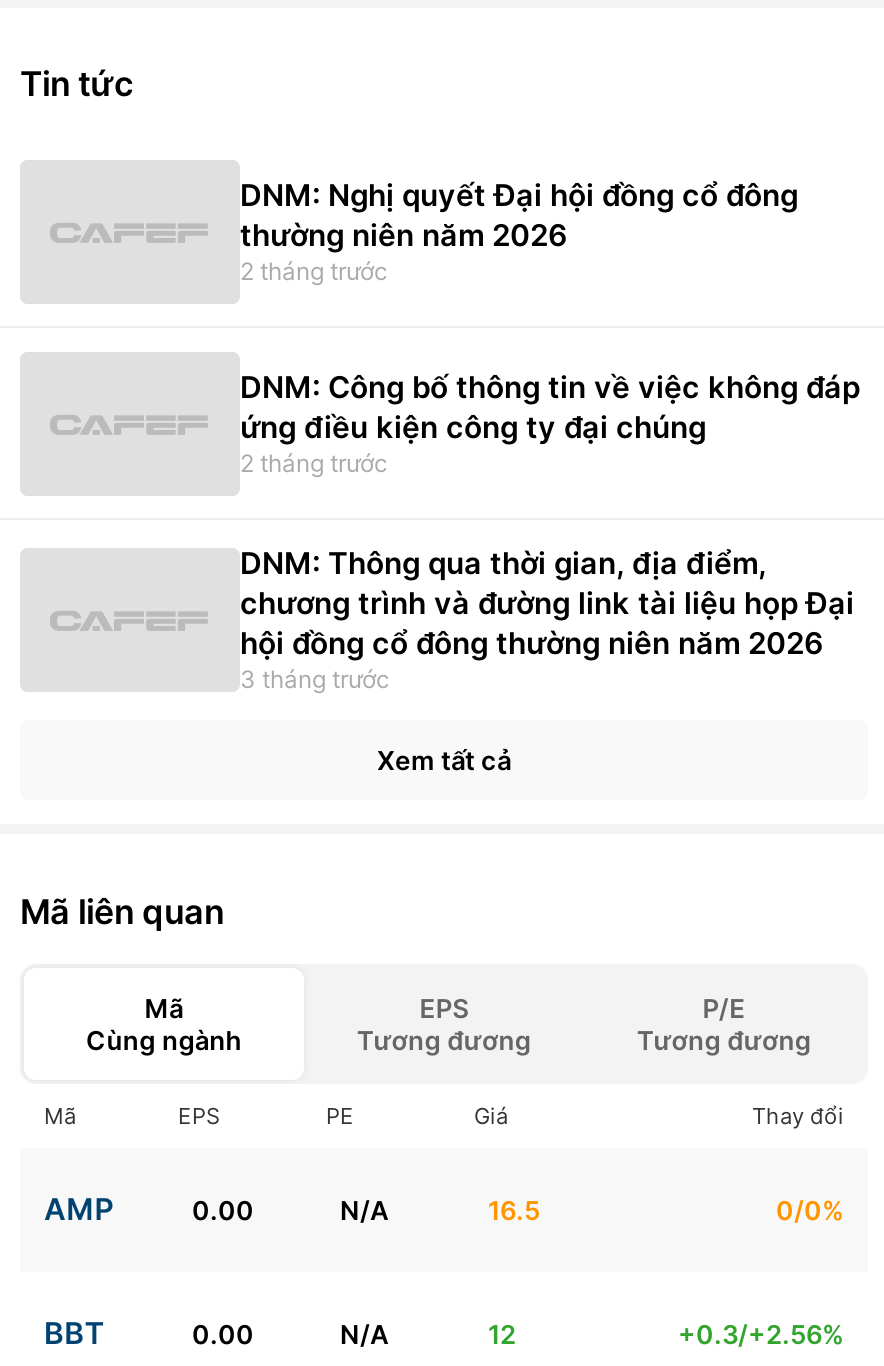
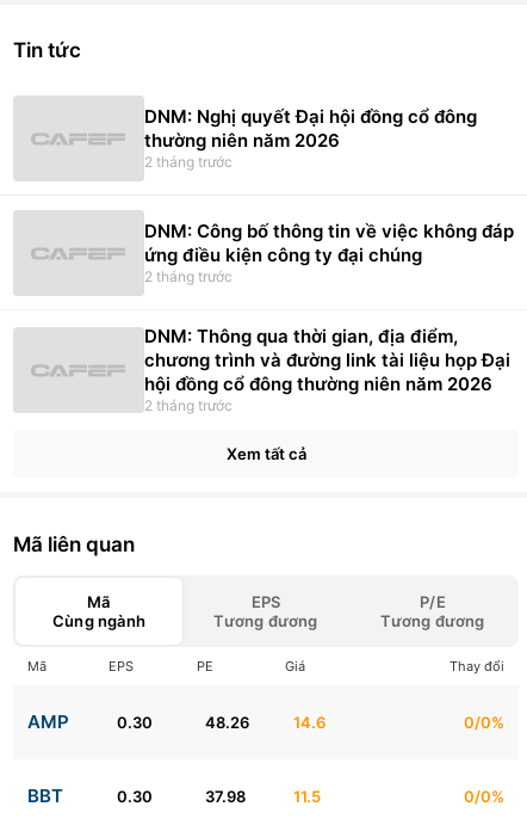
- 3 tháng trước
+ 2 tháng trước

- 0.00
- N/A
- 16.5
+ 0.30
+ 48.26
+ 14.6

- 0.00
- N/A
- 12
- +0.3/+2.56%
+ 0.30
+ 37.98
+ 11.5
+ 0/0%
